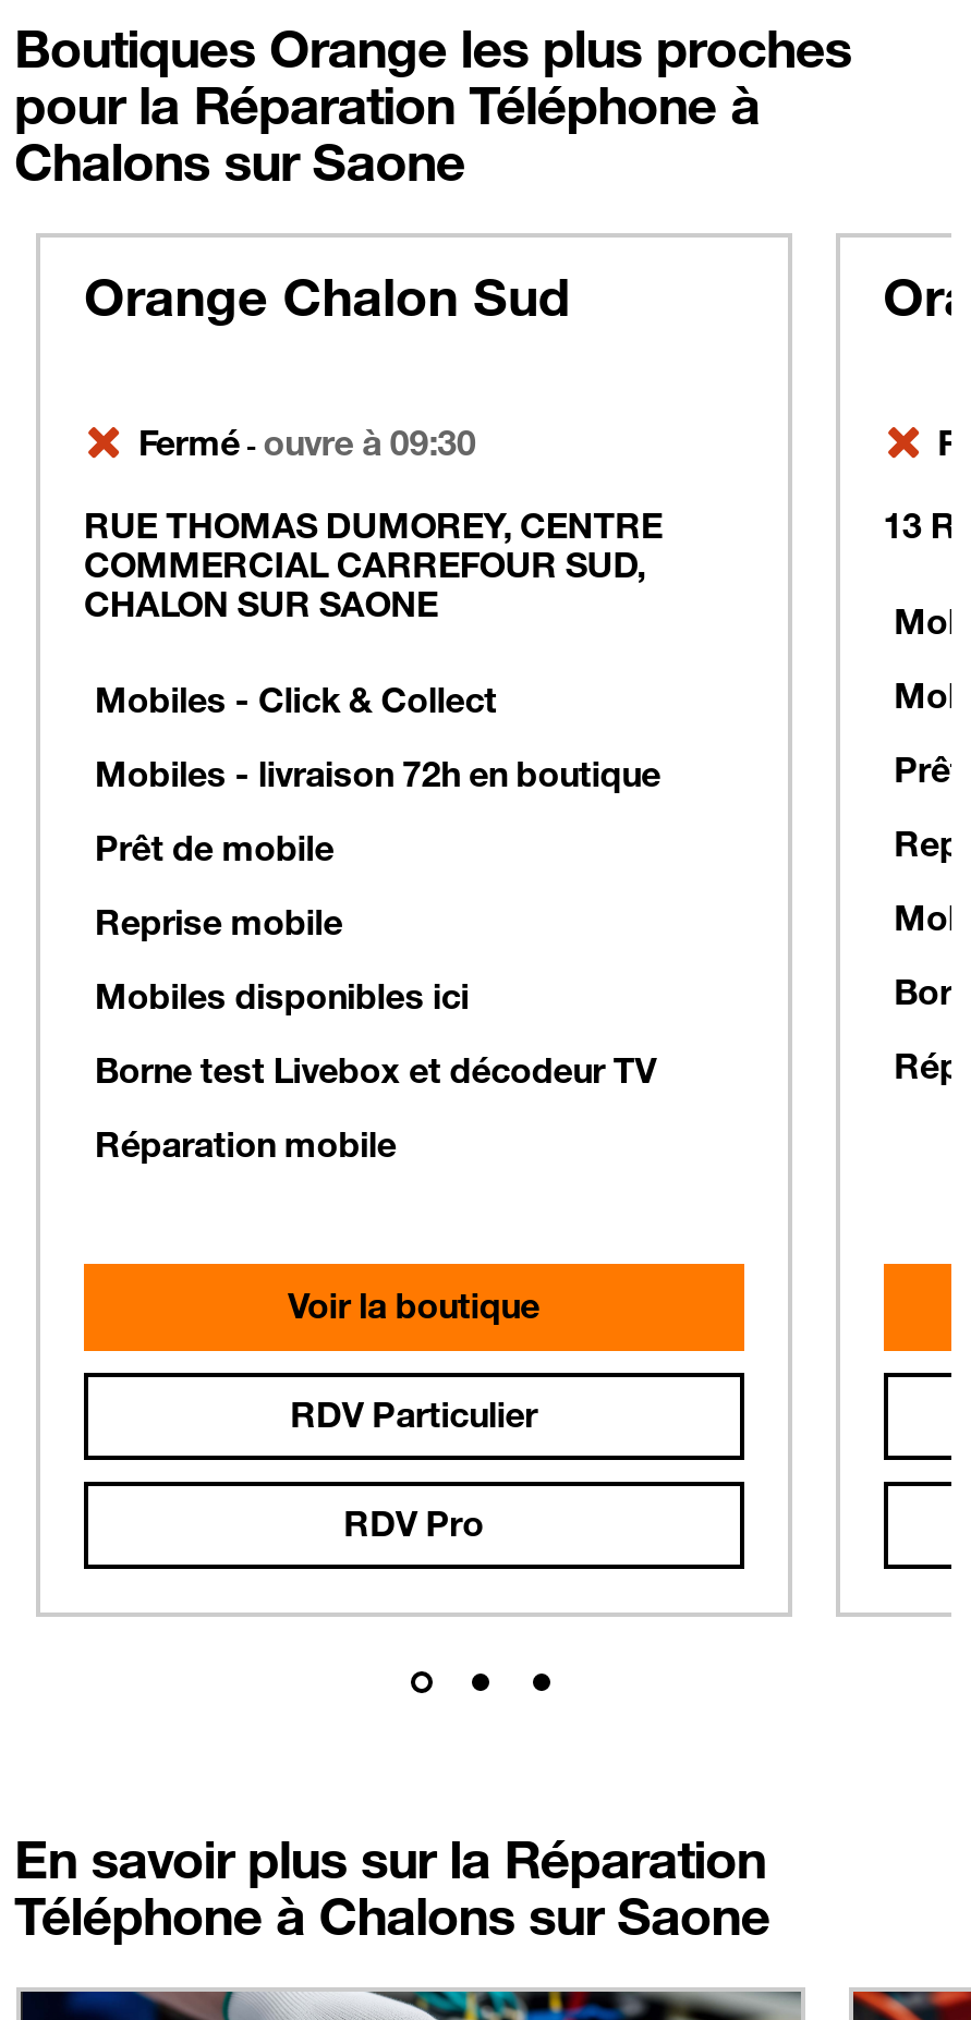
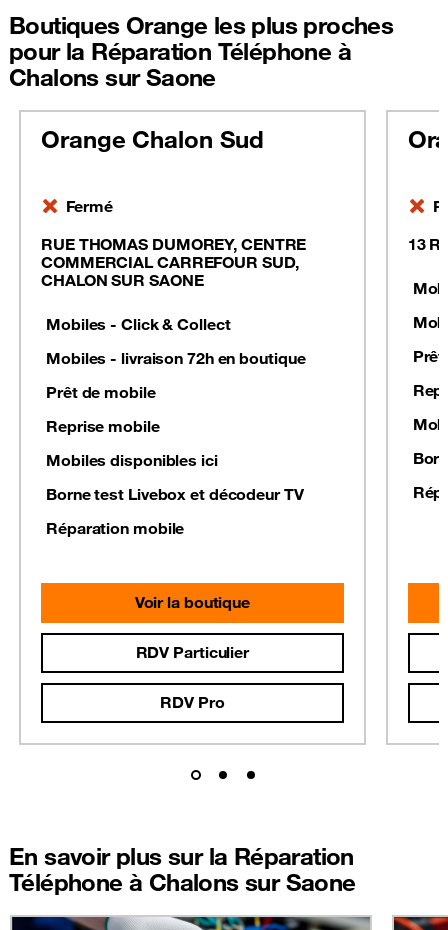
- Fermé - ouvre à 09:30
+ Fermé
